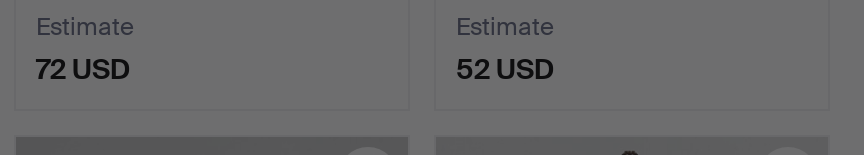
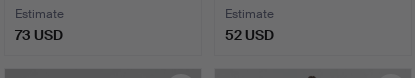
- 72 USD
+ 73 USD
